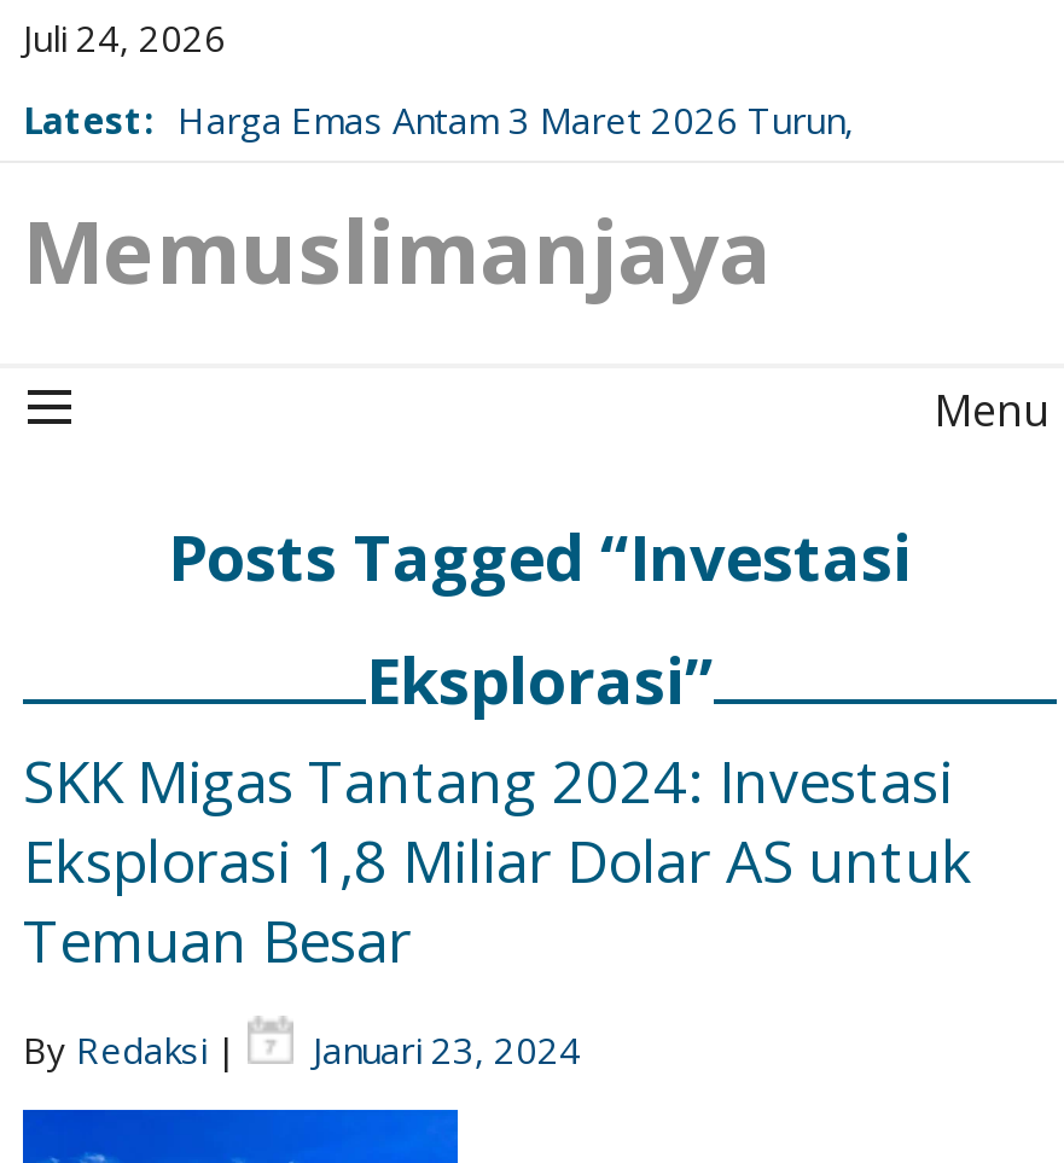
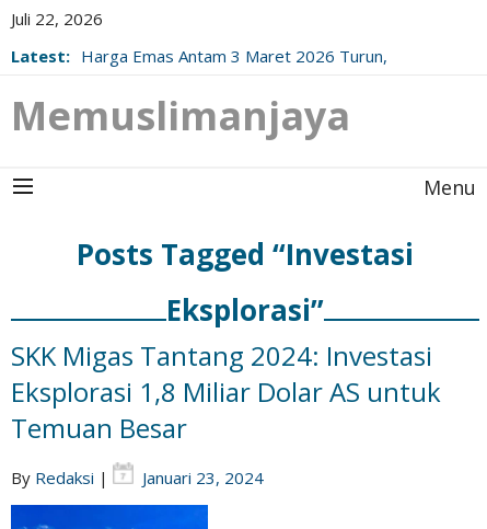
- Juli 24, 2026
+ Juli 22, 2026
